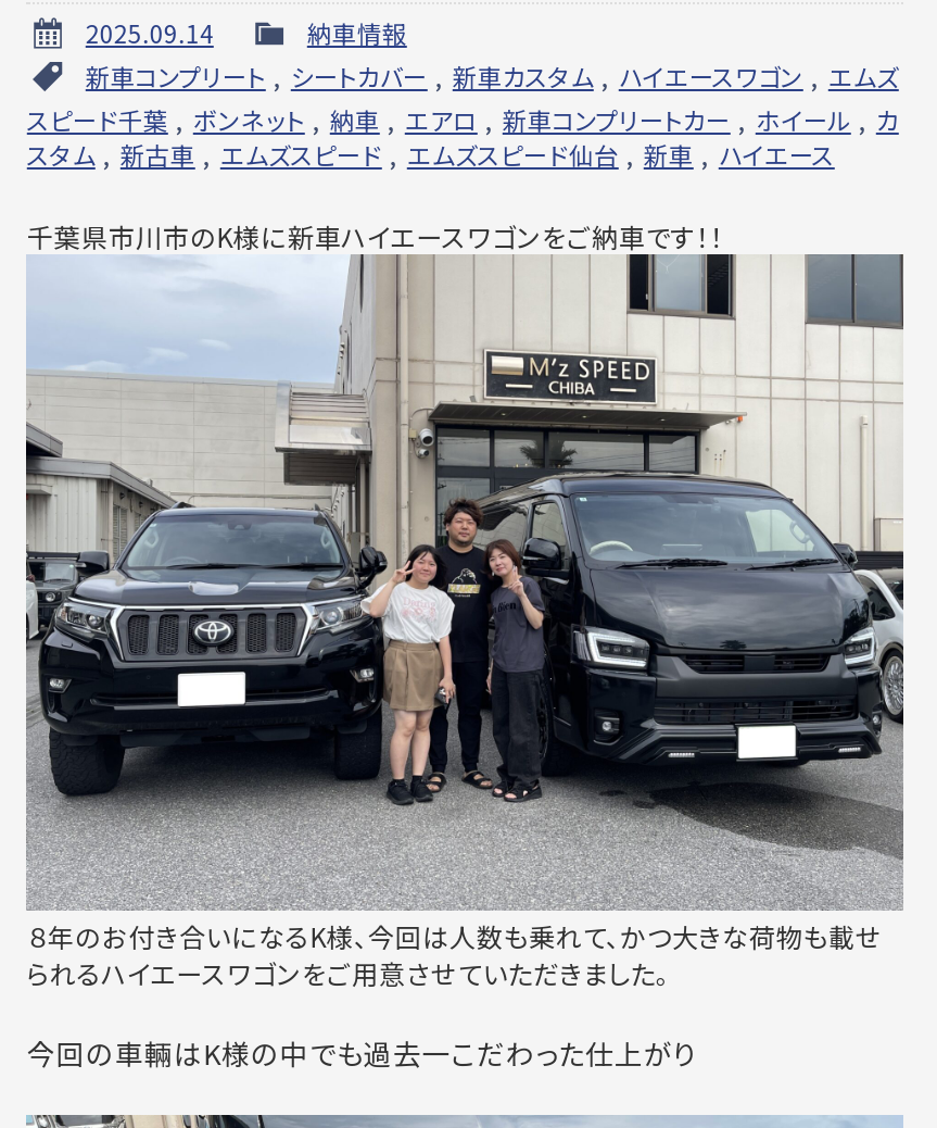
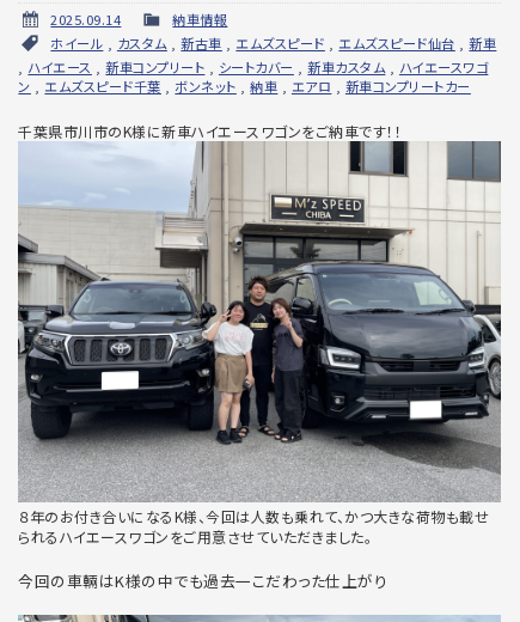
- 新車コンプリート,シートカバー,新車カスタム,ハイエースワゴン,エムズ
- スピード千葉,ボンネット,納車,エアロ,新車コンプリートカー,ホイール,カ
- スタム,新古車,エムズスピード,エムズスピード仙台,新車,ハイエース
+ ホイール,カスタム,新古車,エムズスピード,エムズスピード仙台,新車
+ ,ハイエース,新車コンプリート,シートカバー,新車カスタム,ハイエースワゴ
+ ン,エムズスピード千葉,ボンネット,納車,エアロ,新車コンプリートカー
